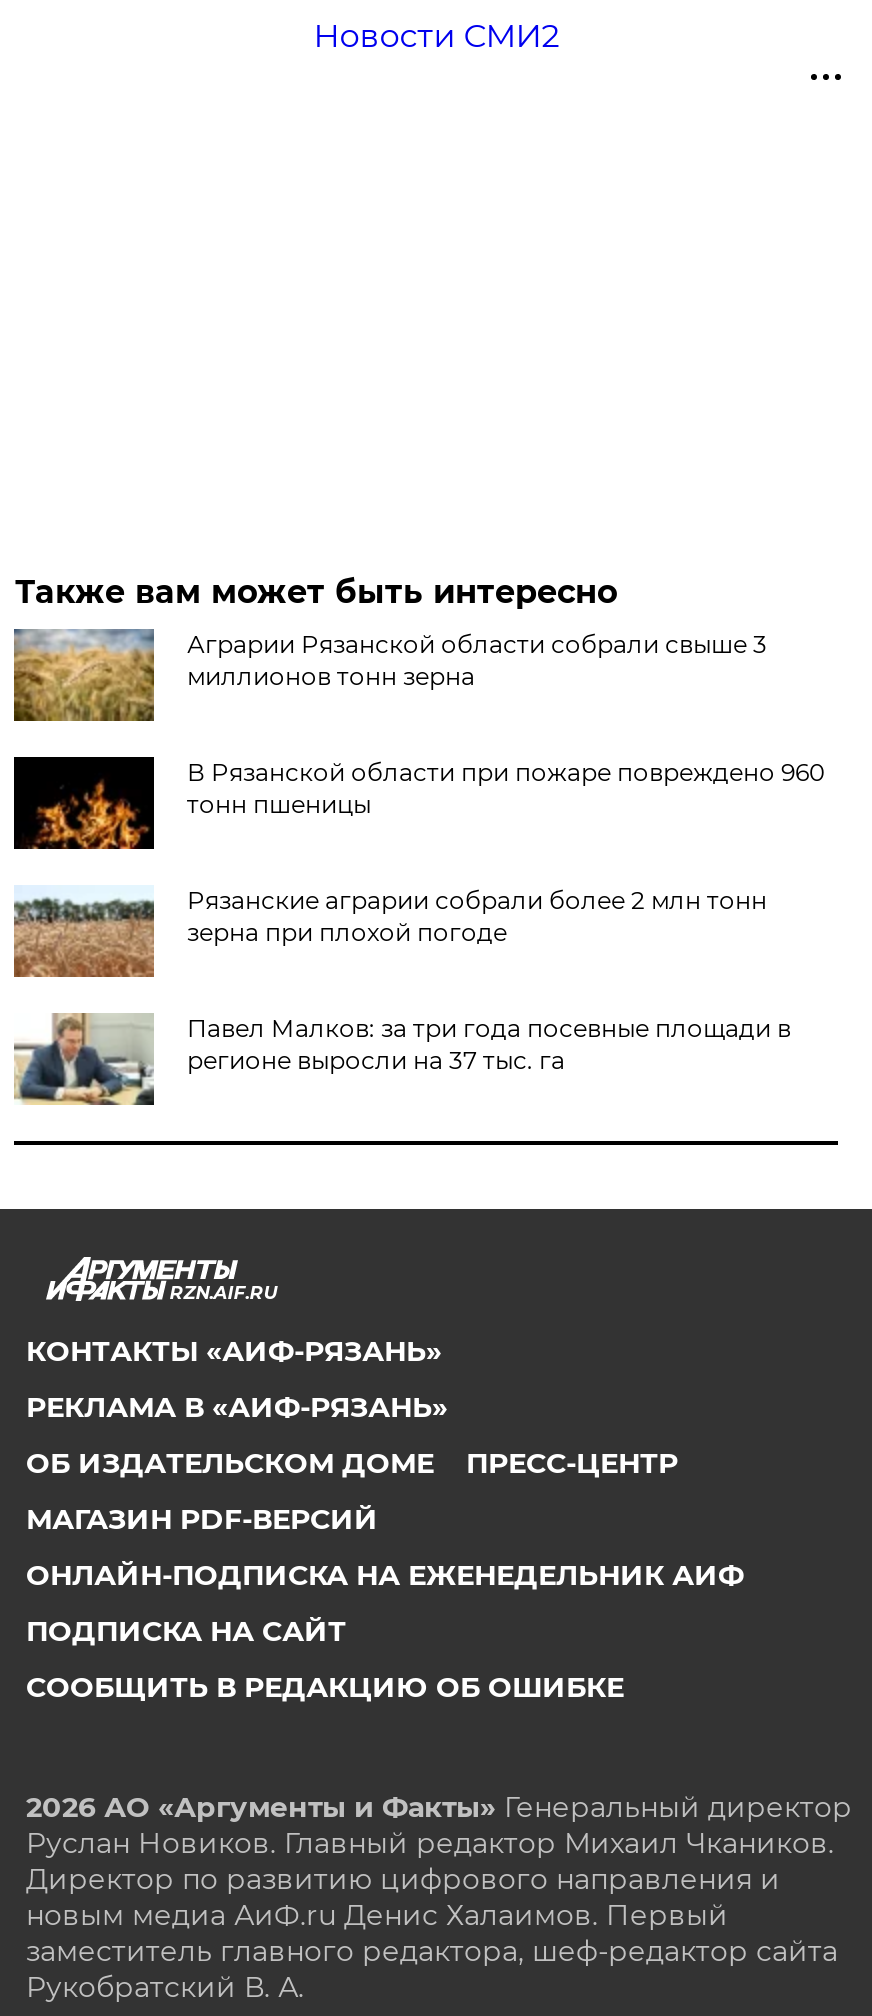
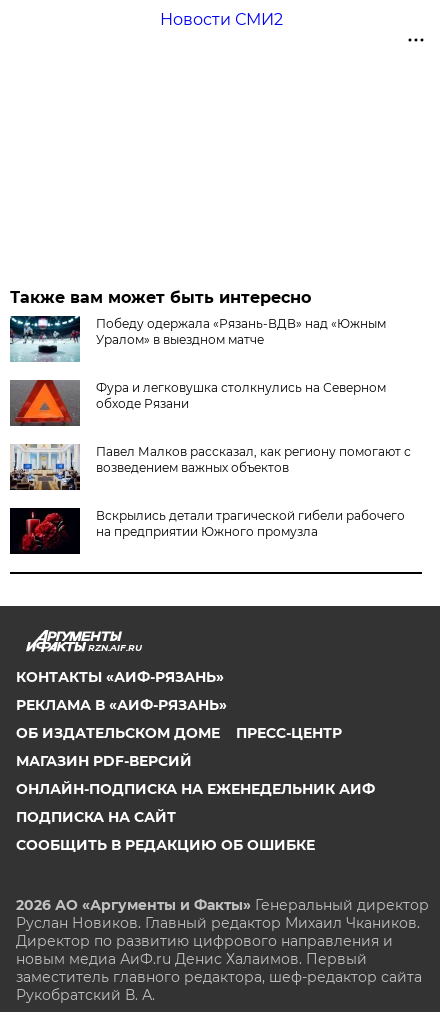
- [image]
- Аграрии Рязанской области собрали свыше 3
- миллионов тонн зерна
+ [image]
+ Победу одержала «Рязань-ВДВ» над «Южным
+ Уралом» в выездном матче

- [image]
- В Рязанской области при пожаре повреждено 960
- тонн пшеницы
+ [image]
+ Фура и легковушка столкнулись на Северном
+ обходе Рязани

- [image]
- Рязанские аграрии собрали более 2 млн тонн
- зерна при плохой погоде
+ [image]
+ Павел Малков рассказал, как региону помогают с
+ возведением важных объектов

- [image]
- Павел Малков: за три года посевные площади в
- регионе выросли на 37 тыс. га
+ [image]
+ Вскрылись детали трагической гибели рабочего
+ на предприятии Южного промузла
